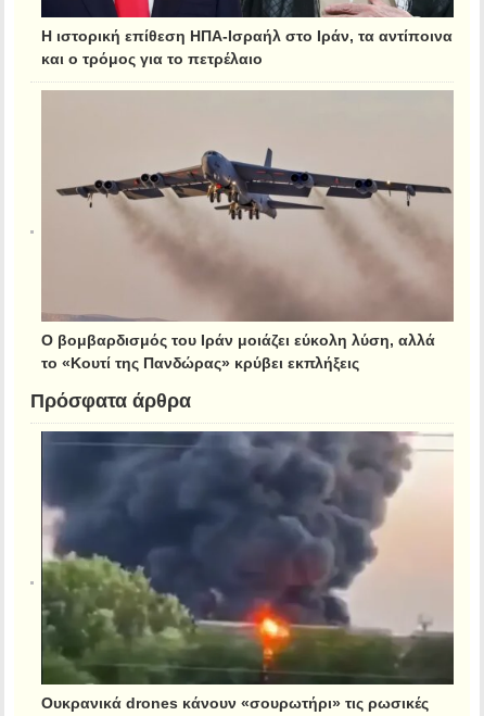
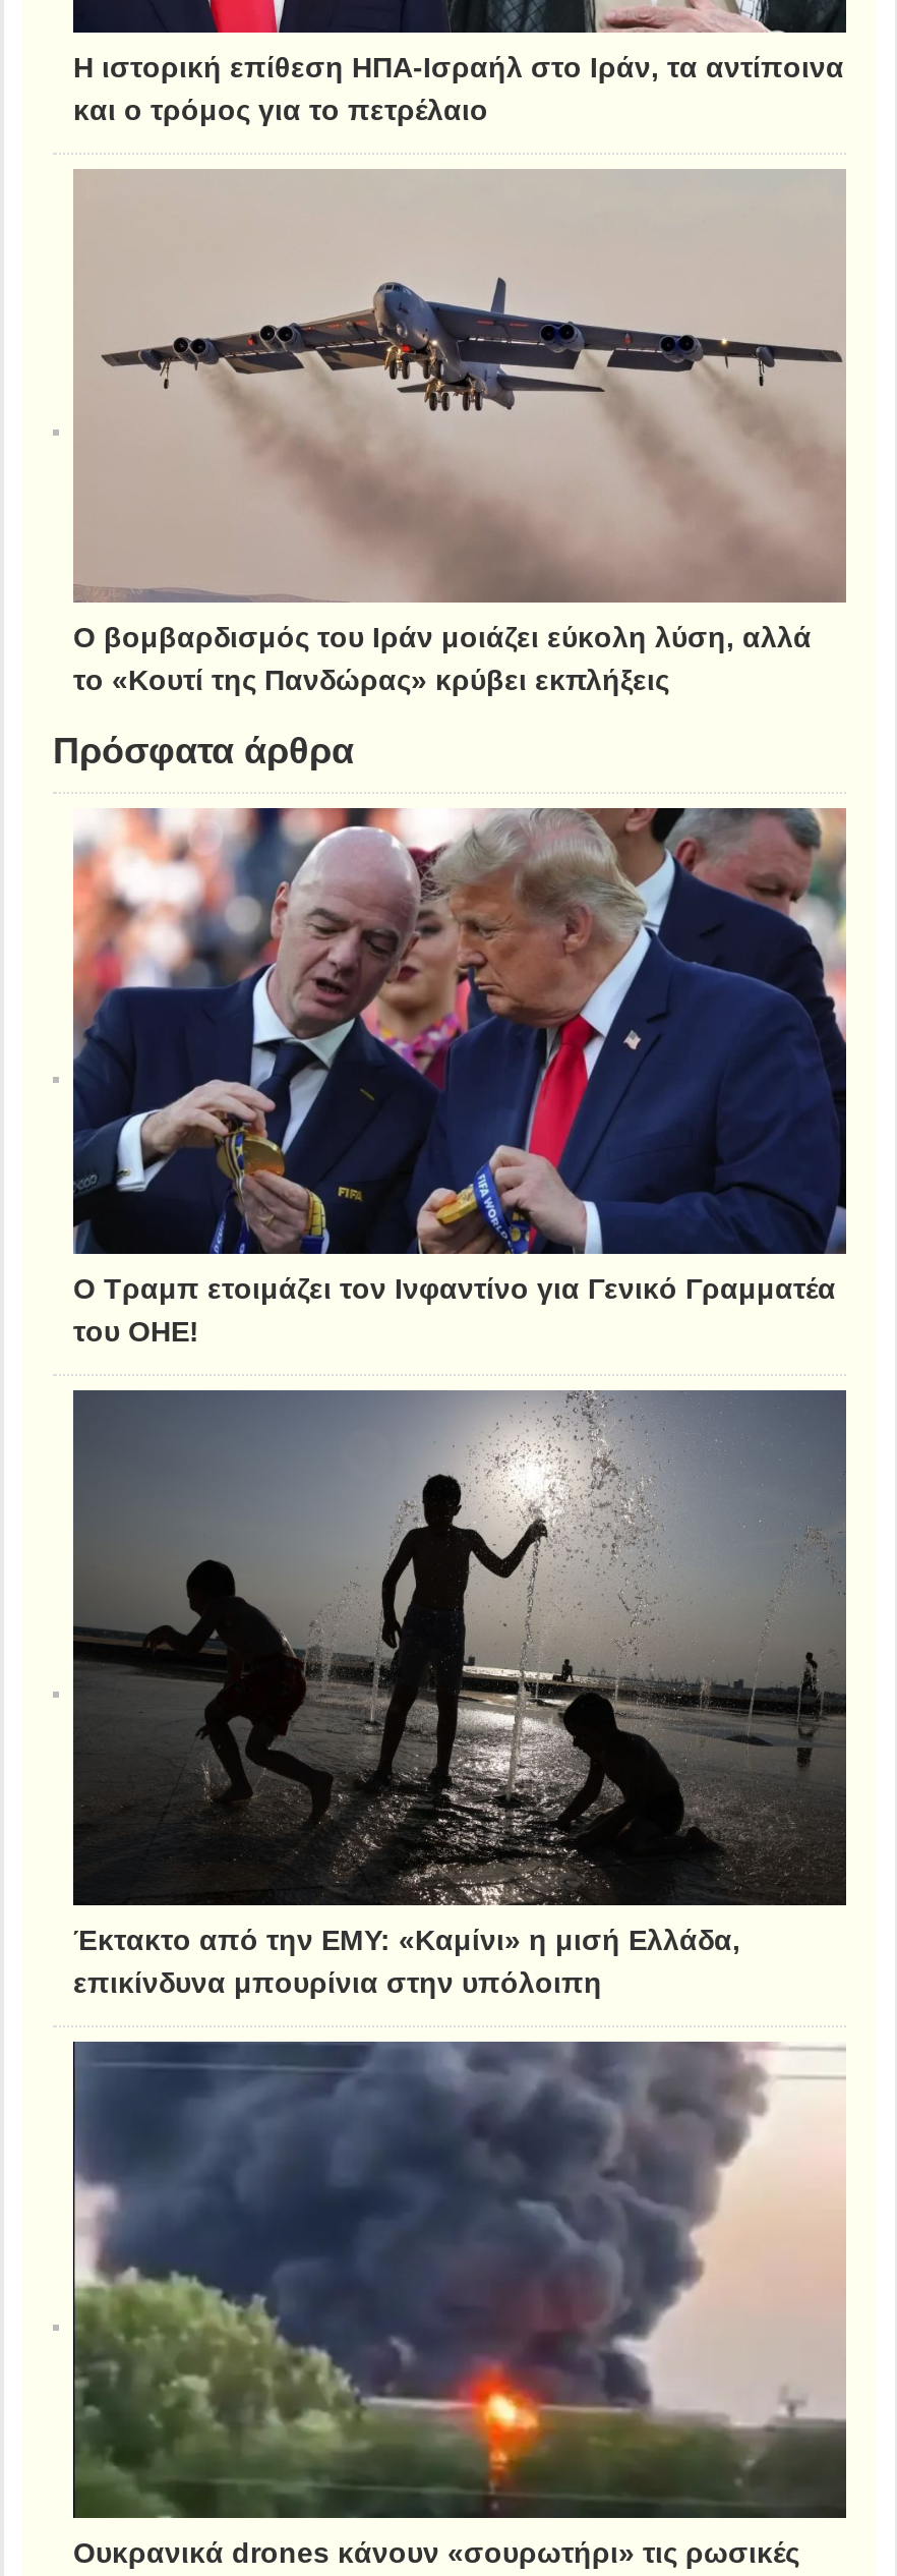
+ [image]
+ Ο Τραμπ ετοιμάζει τον Ινφαντίνο για Γενικό Γραμματέα
+ του ΟΗΕ!

+ [image]
+ Έκτακτο από την ΕΜΥ: «Καμίνι» η μισή Ελλάδα,
+ επικίνδυνα μπουρίνια στην υπόλοιπη
